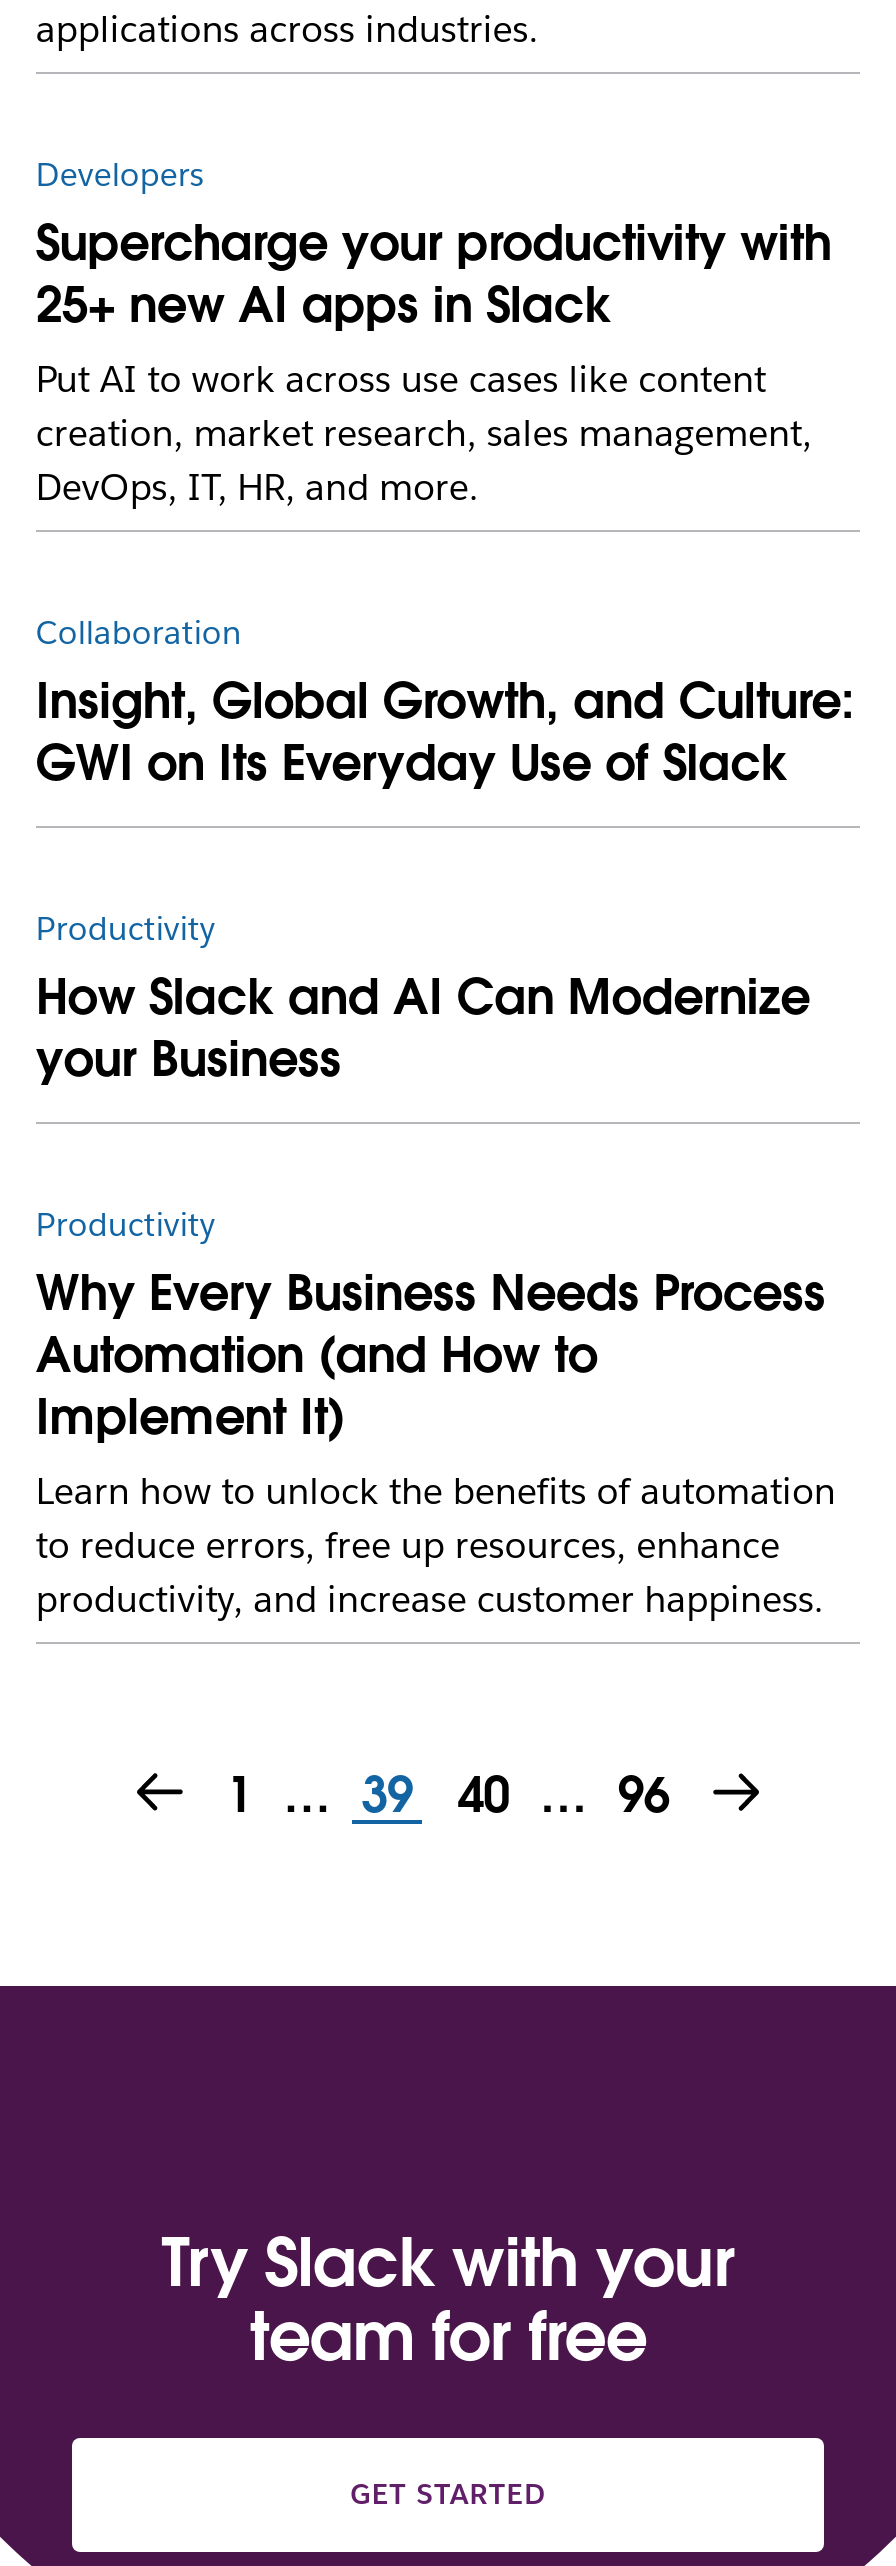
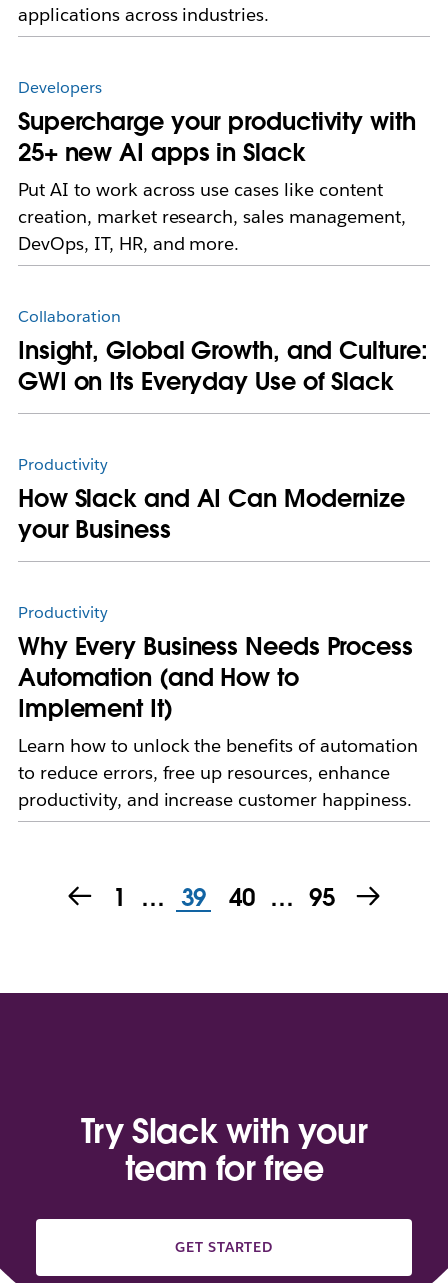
- 1 … 39 40 … 96
+ 1 … 39 40 … 95
